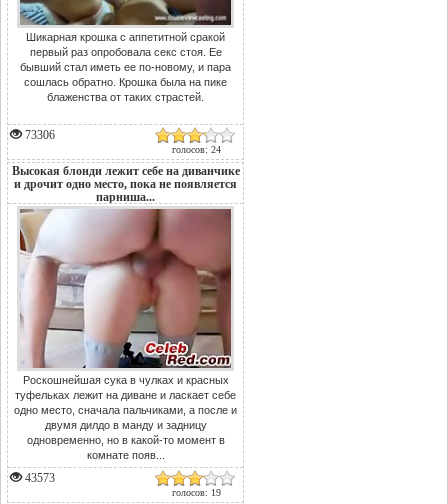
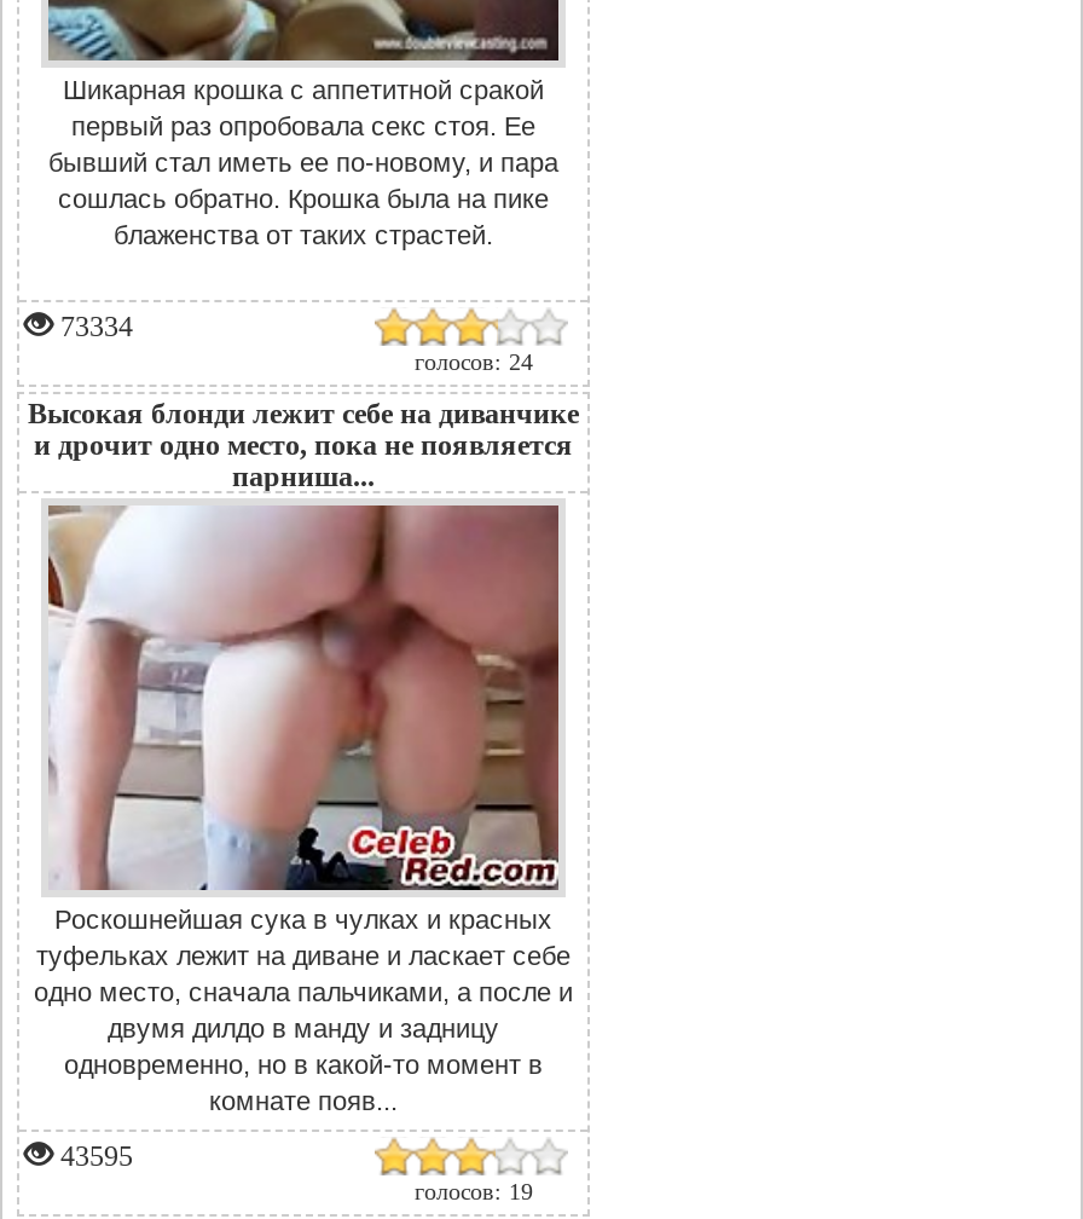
- 73306
+ 73334

- 43573
+ 43595
